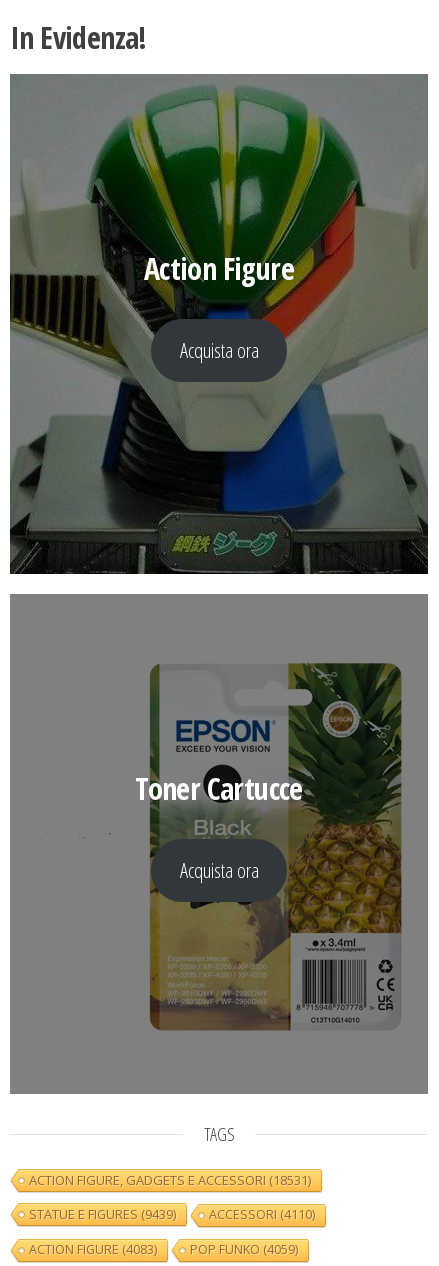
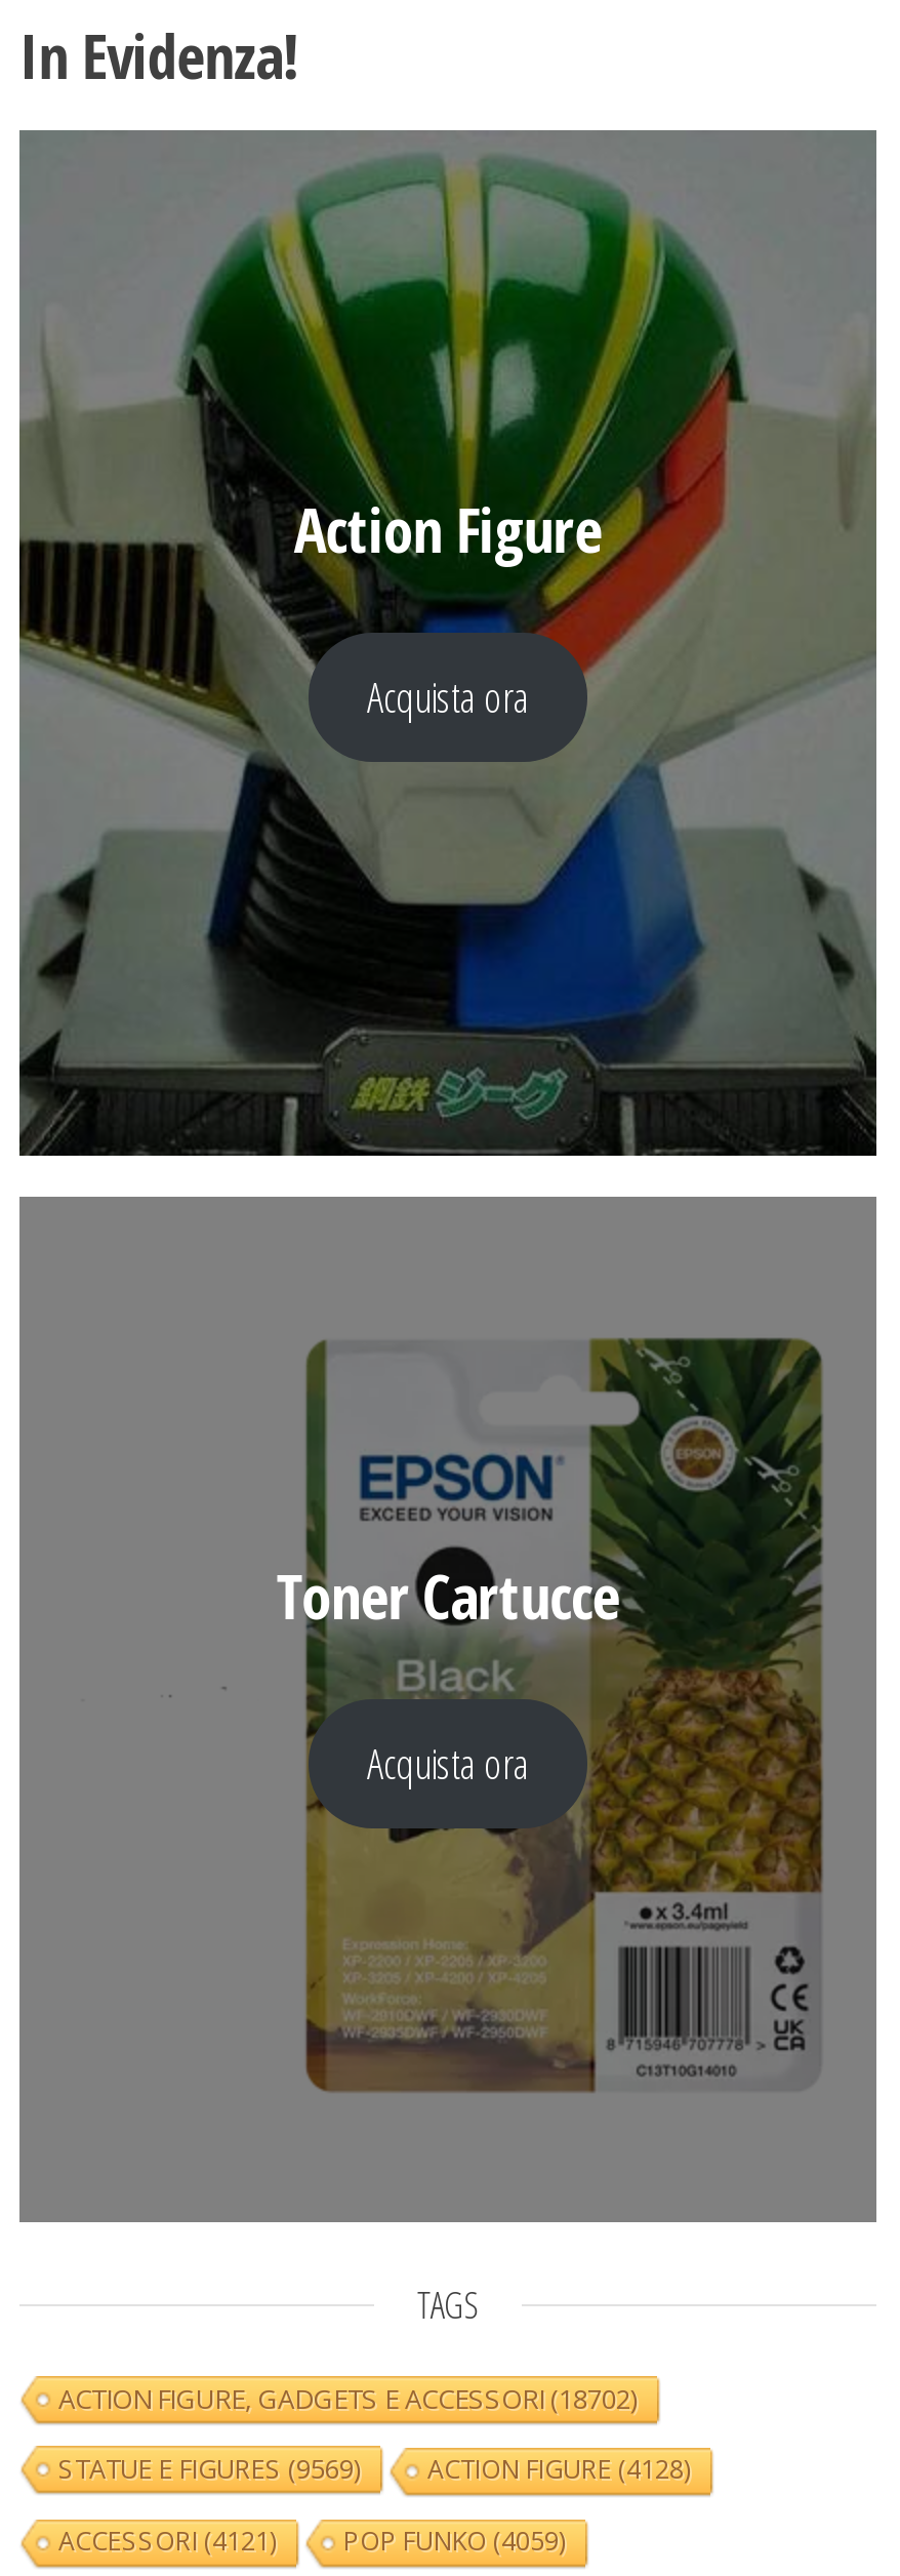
- ACTION FIGURE, GADGETS E ACCESSORI (18531)
+ ACTION FIGURE, GADGETS E ACCESSORI (18702)

- STATUE E FIGURES (9439)
- ACCESSORI (4110)
+ STATUE E FIGURES (9569)
+ ACTION FIGURE (4128)

- ACTION FIGURE (4083)
+ ACCESSORI (4121)
